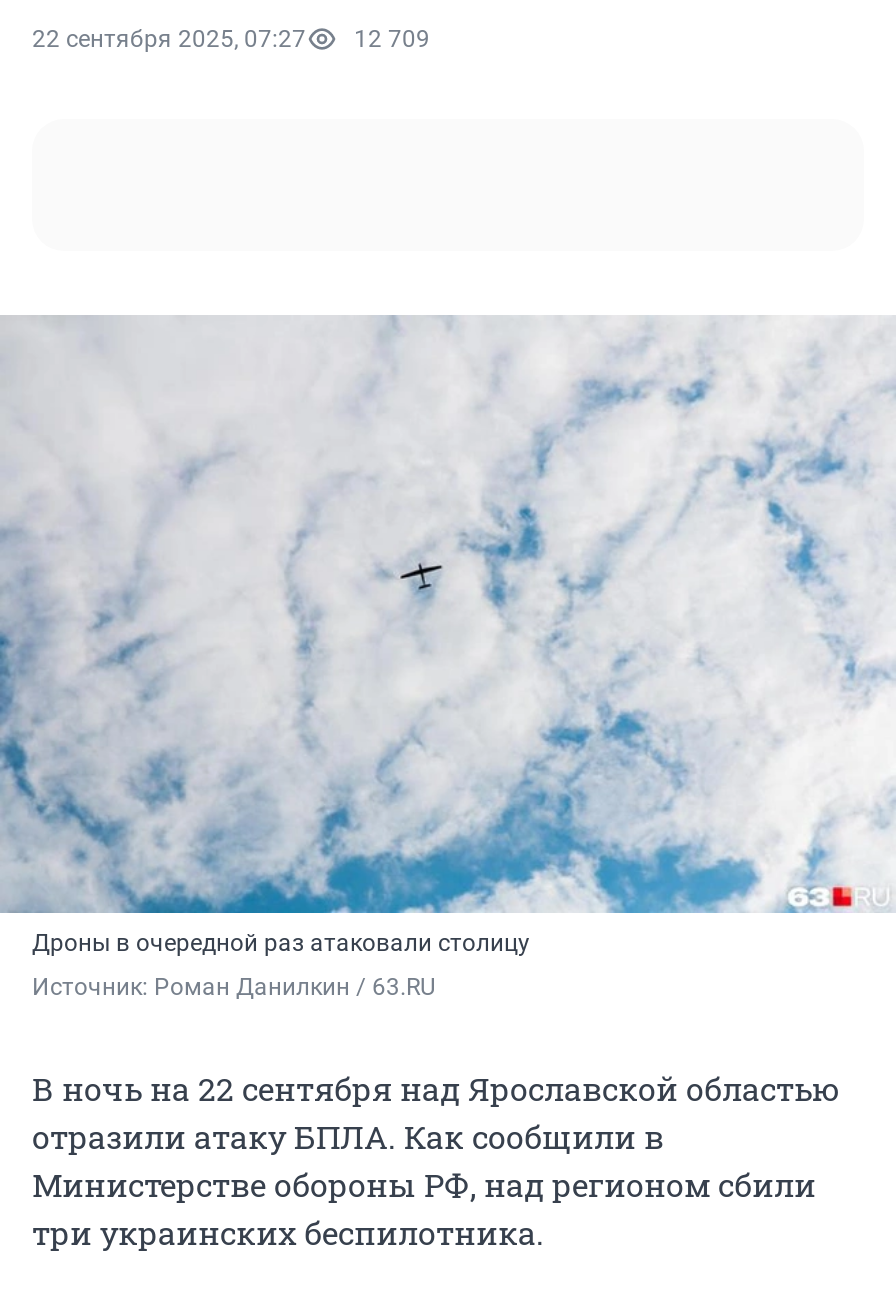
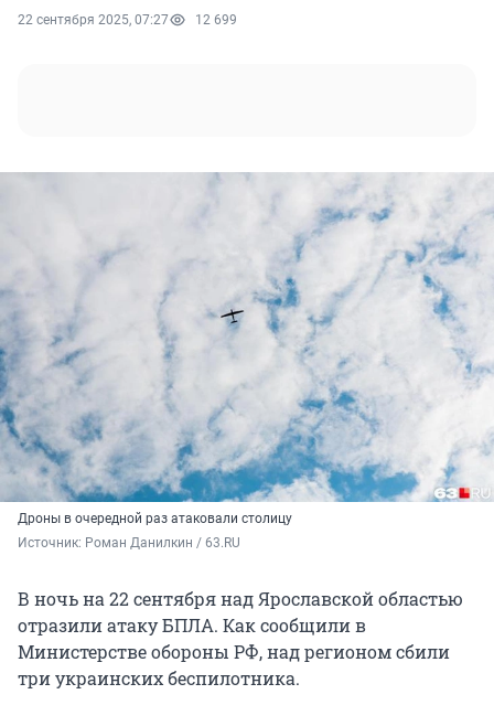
- 22 сентября 2025, 07:27 12 709
+ 22 сентября 2025, 07:27 12 699
